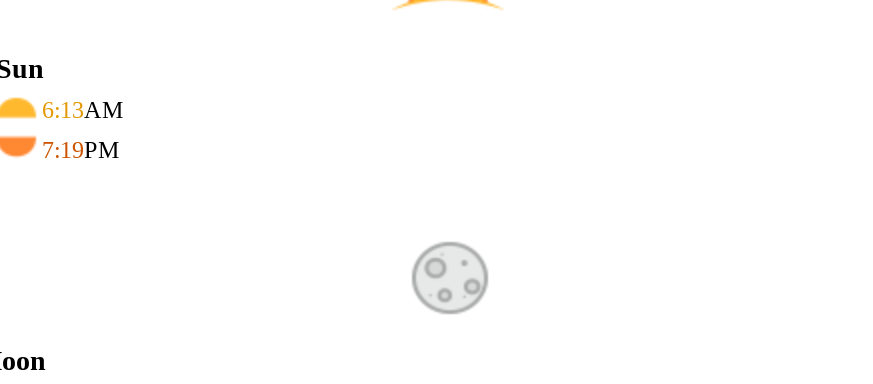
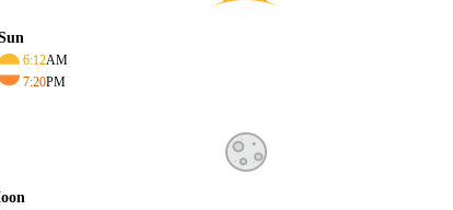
- 6:13AM
+ 6:12AM

- 7:19PM
+ 7:20PM
